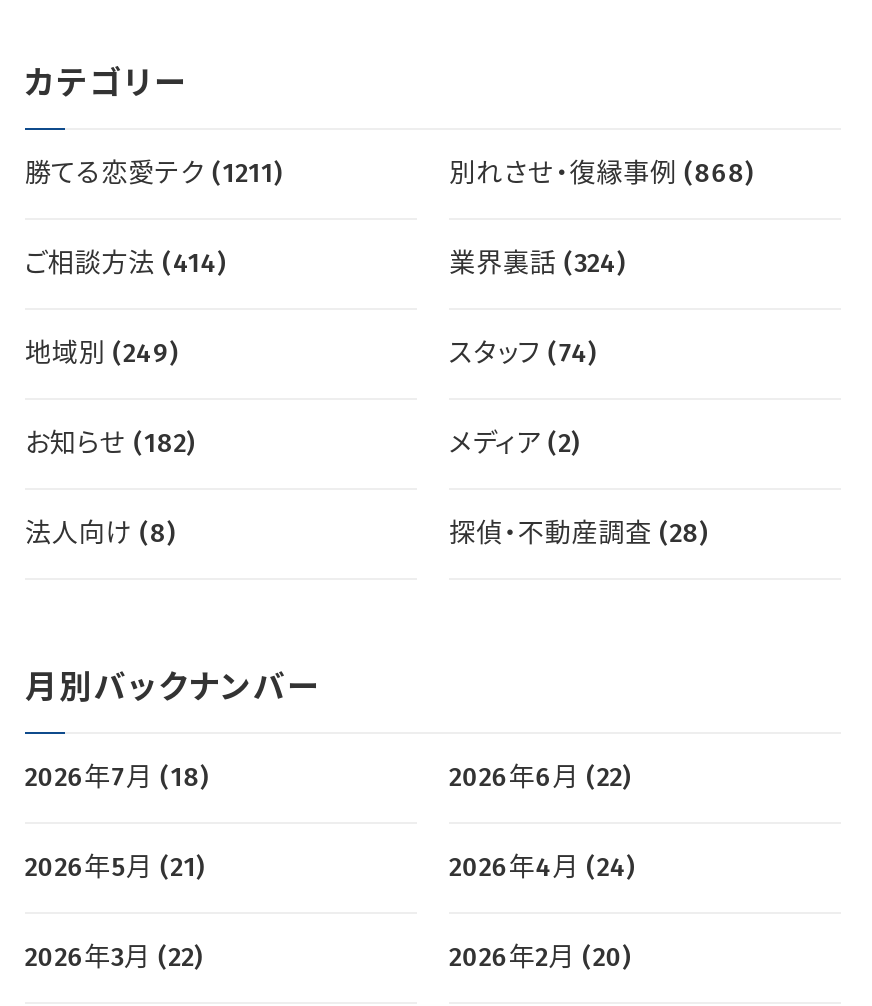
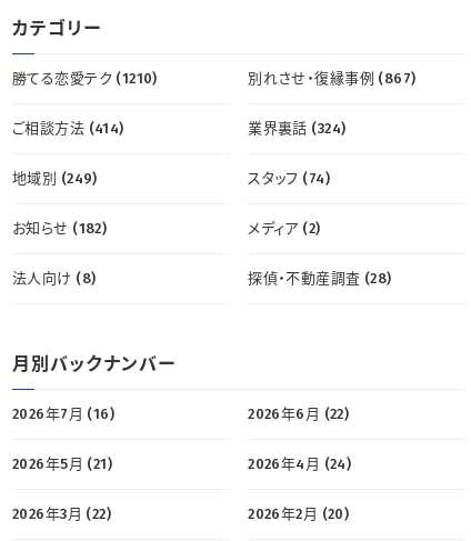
- 勝てる恋愛テク (1211)
+ 勝てる恋愛テク (1210)

- 別れさせ・復縁事例 (868)
+ 別れさせ・復縁事例 (867)

- 2026年7月 (18)
+ 2026年7月 (16)
